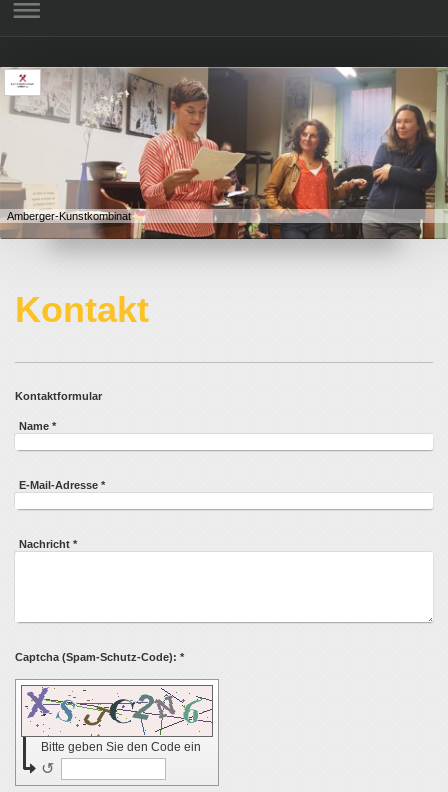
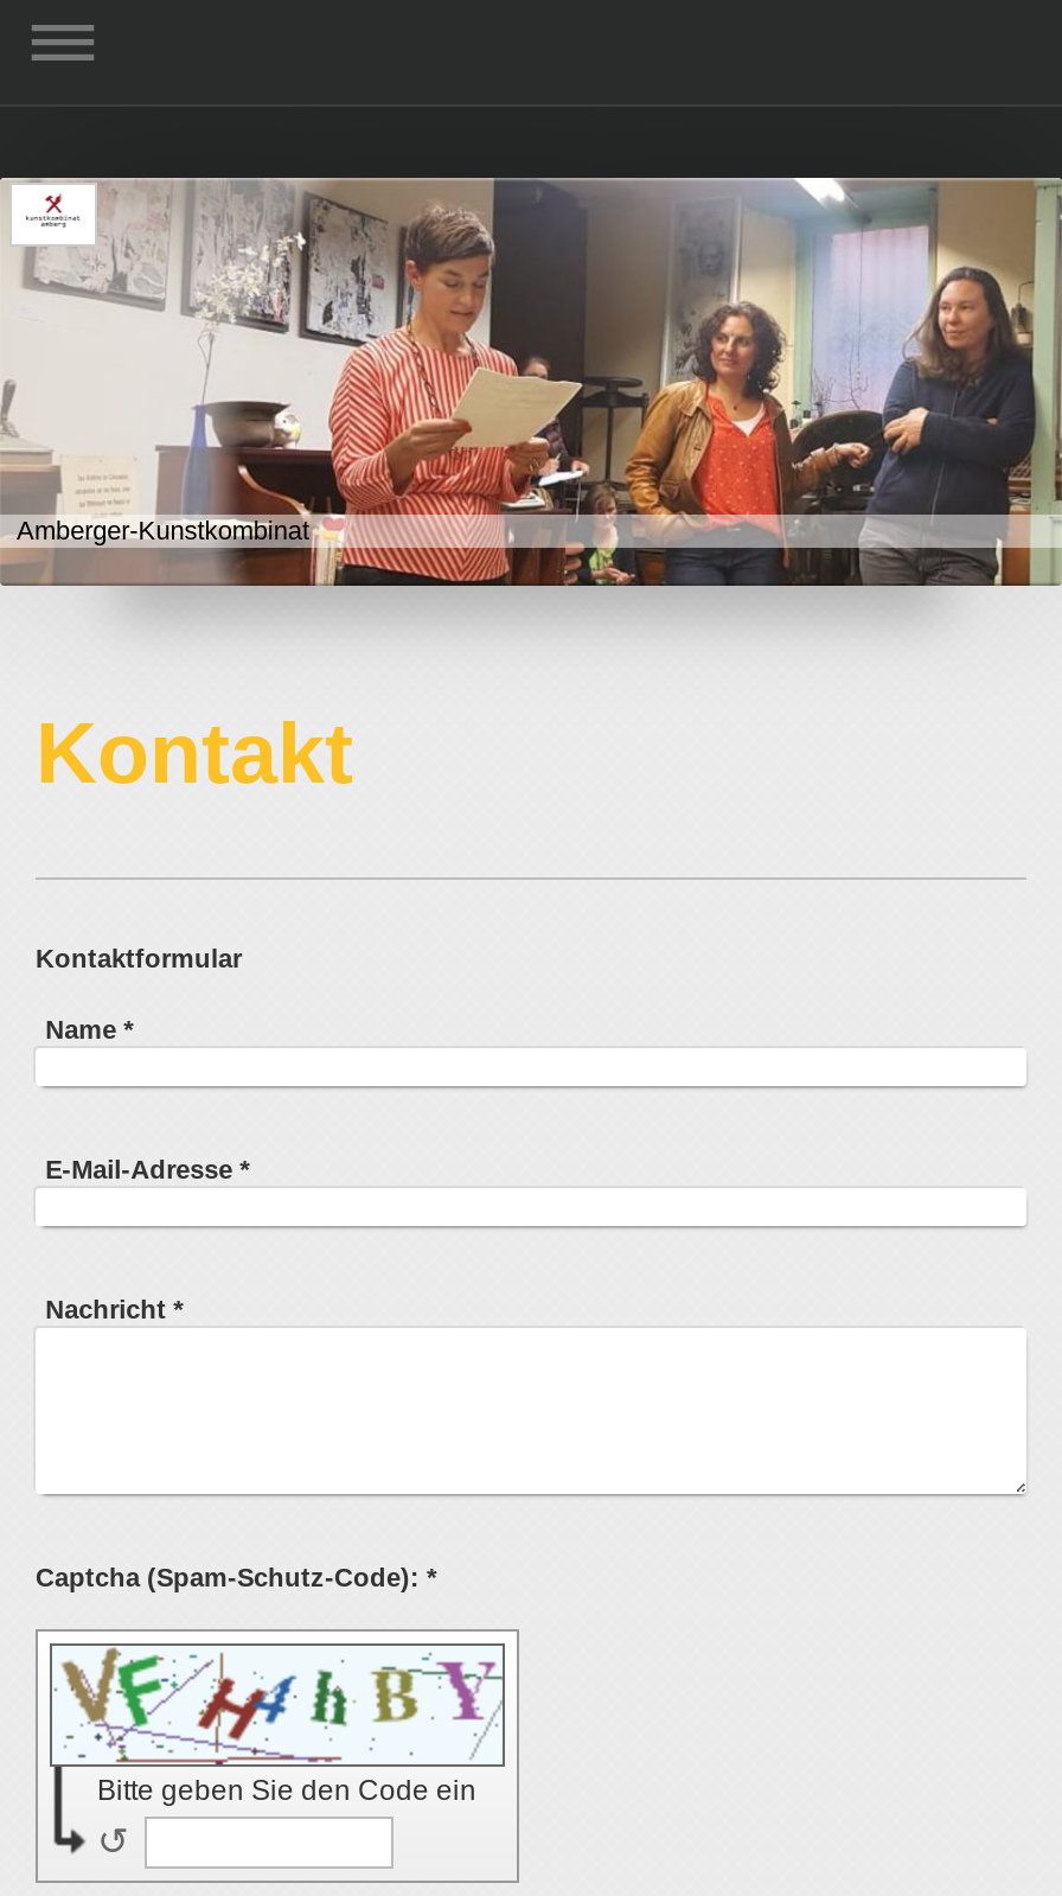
- [image]
+ [image]
